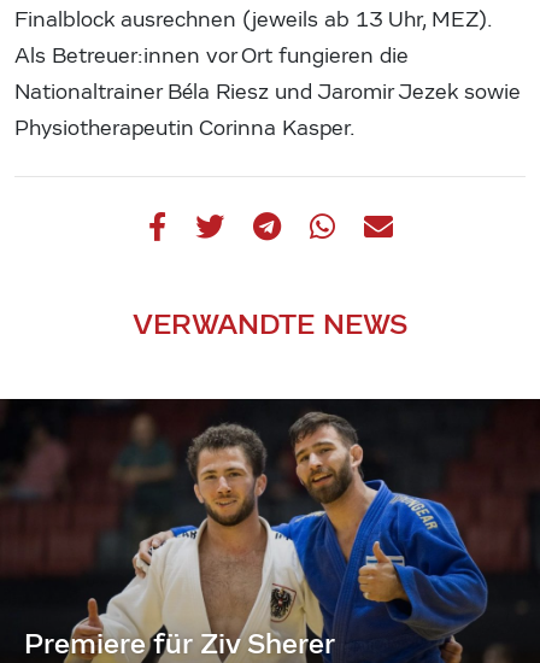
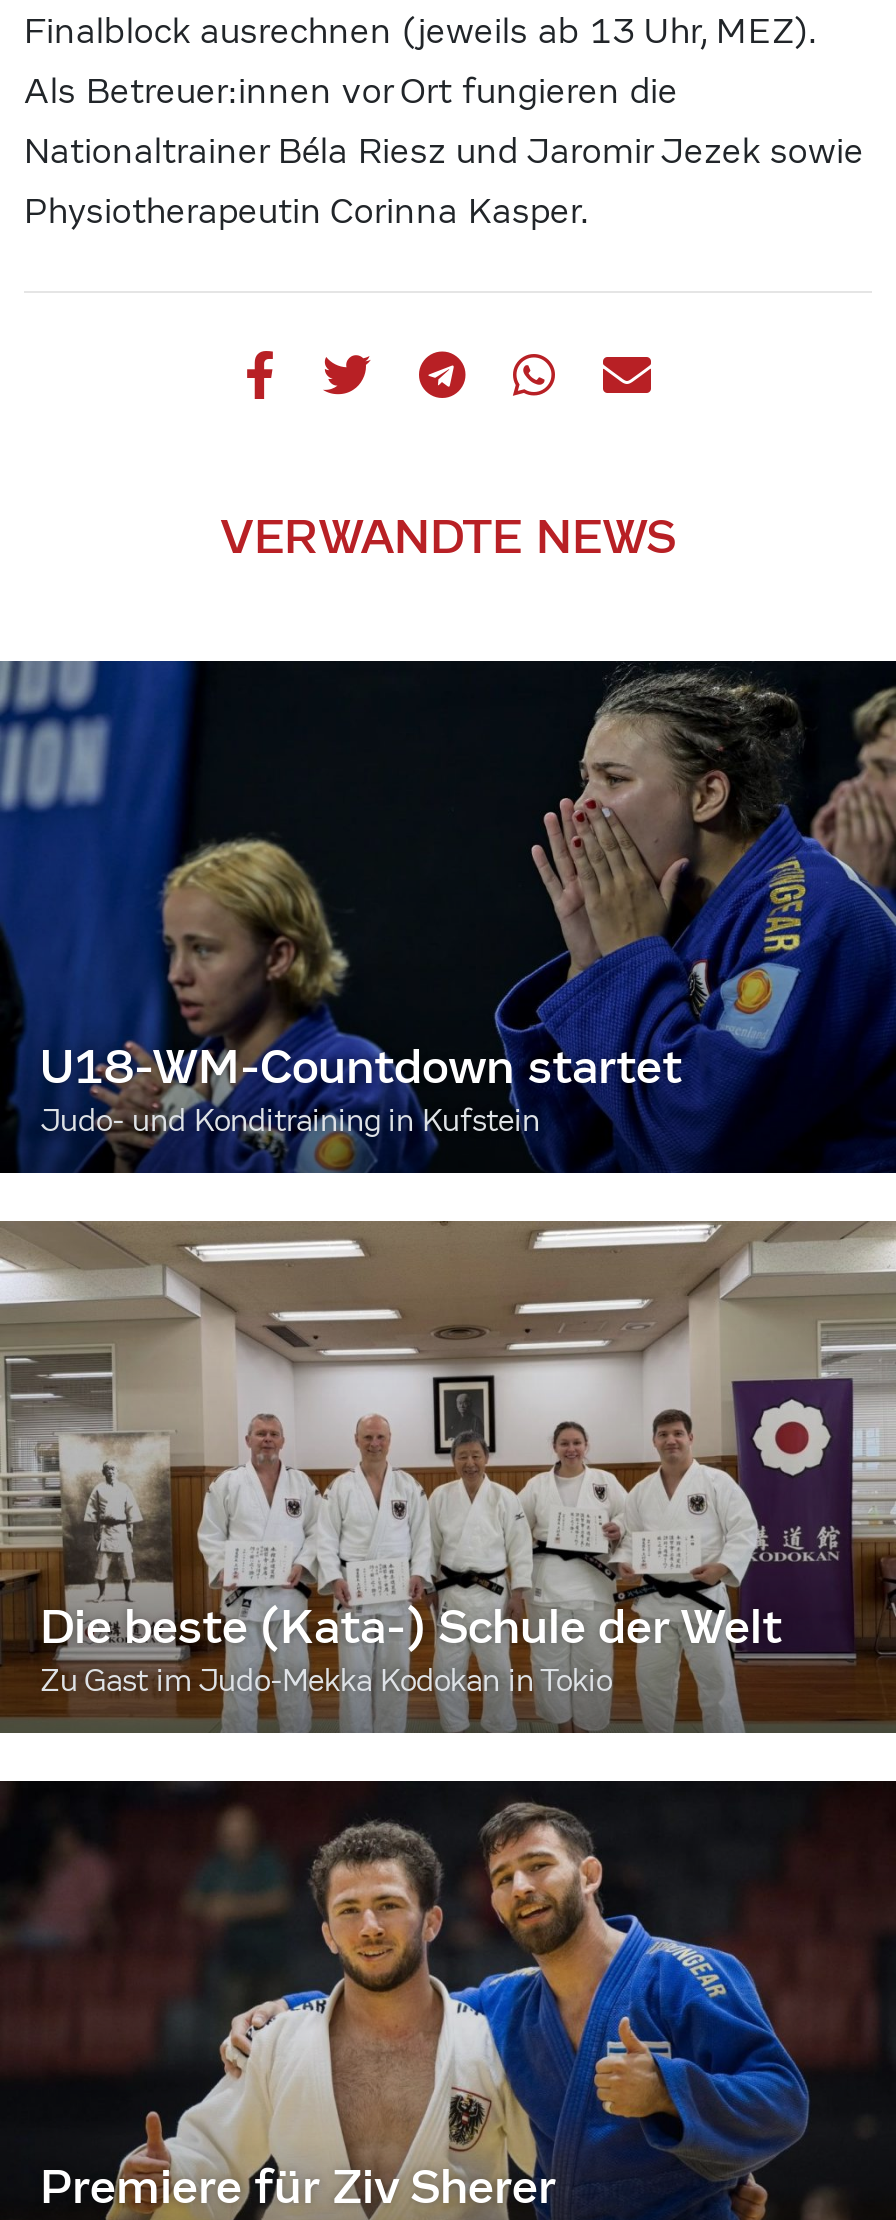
+ [image]
+ U18-WM-Countdown startet
+ Judo- und Konditraining in Kufstein

+ [image]
+ Die beste (Kata-) Schule der Welt
+ Zu Gast im Judo-Mekka Kodokan in Tokio
